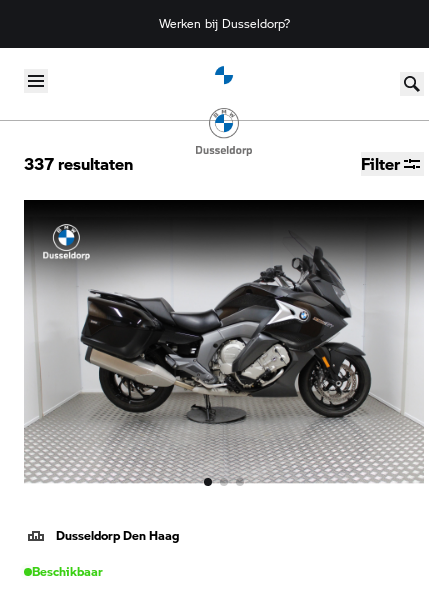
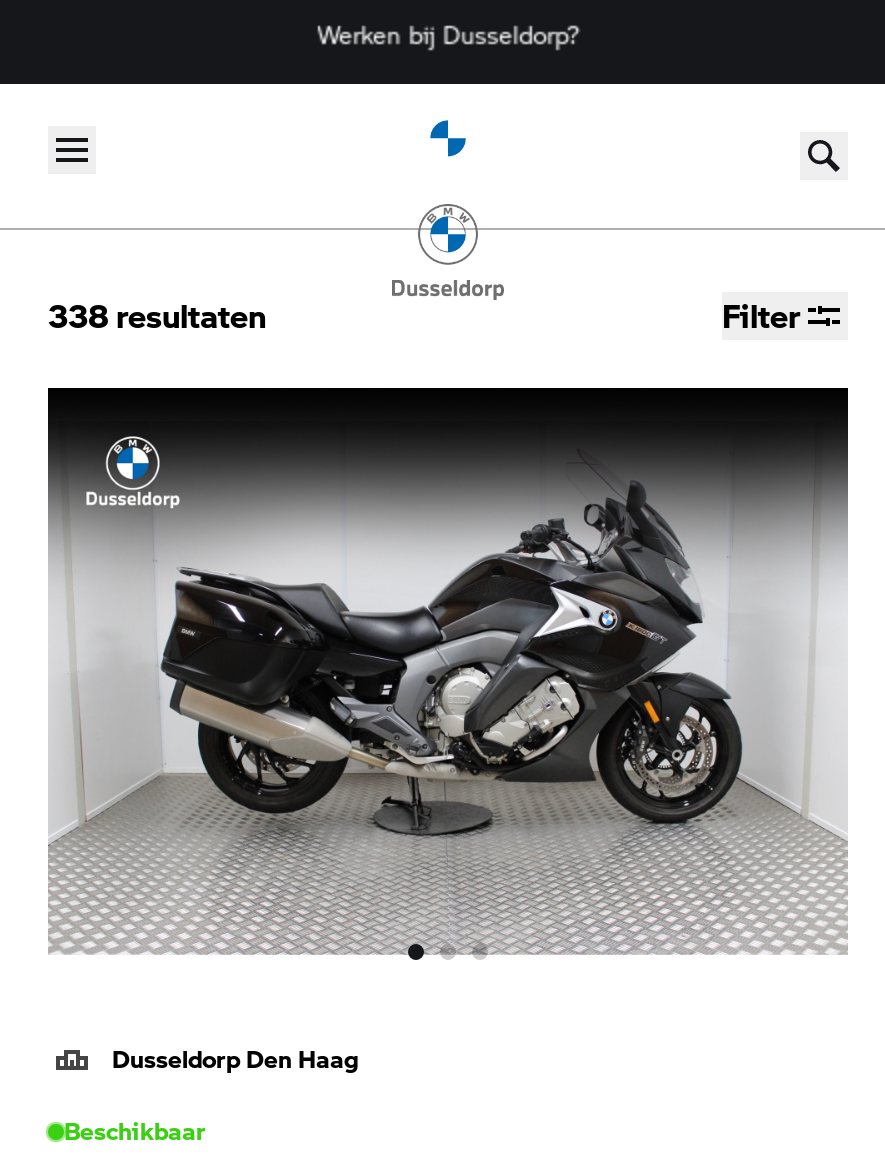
- 337 resultaten
+ 338 resultaten
